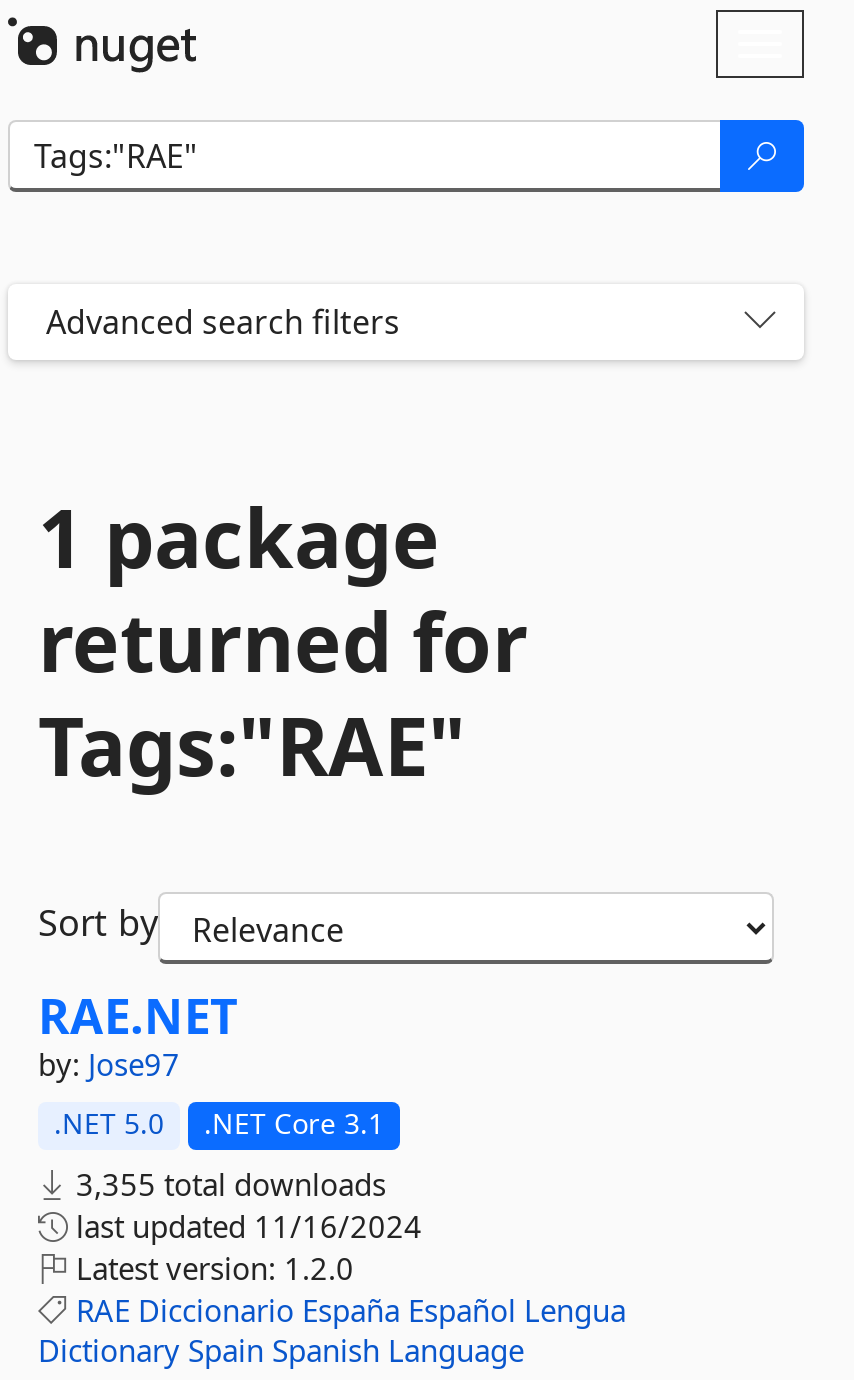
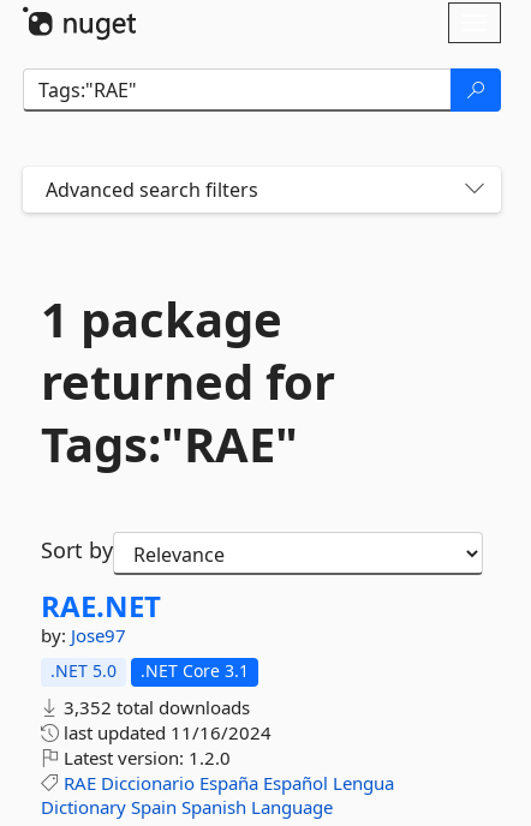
- 3,355 total downloads
+ 3,352 total downloads
